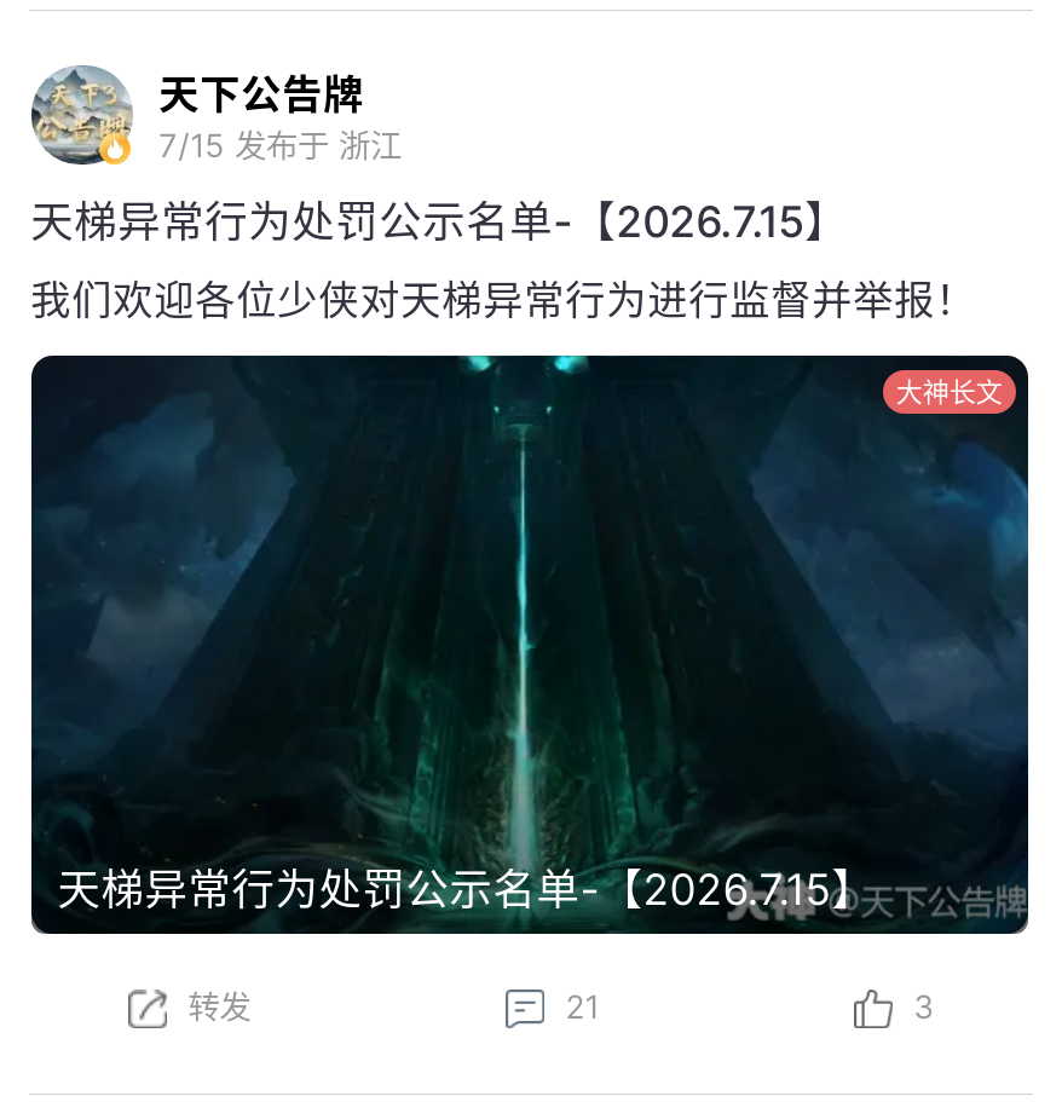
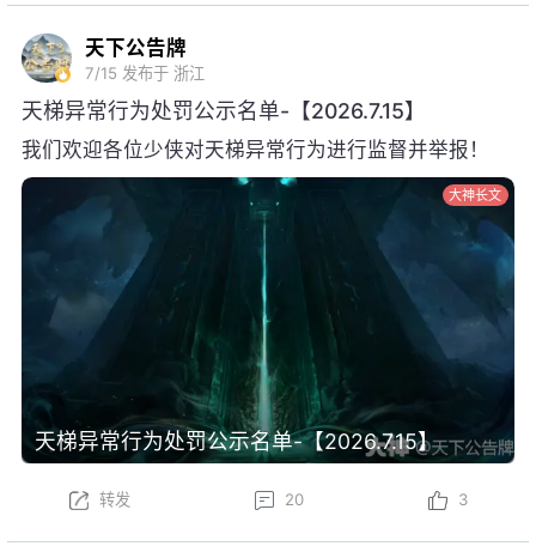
- 21
+ 20
